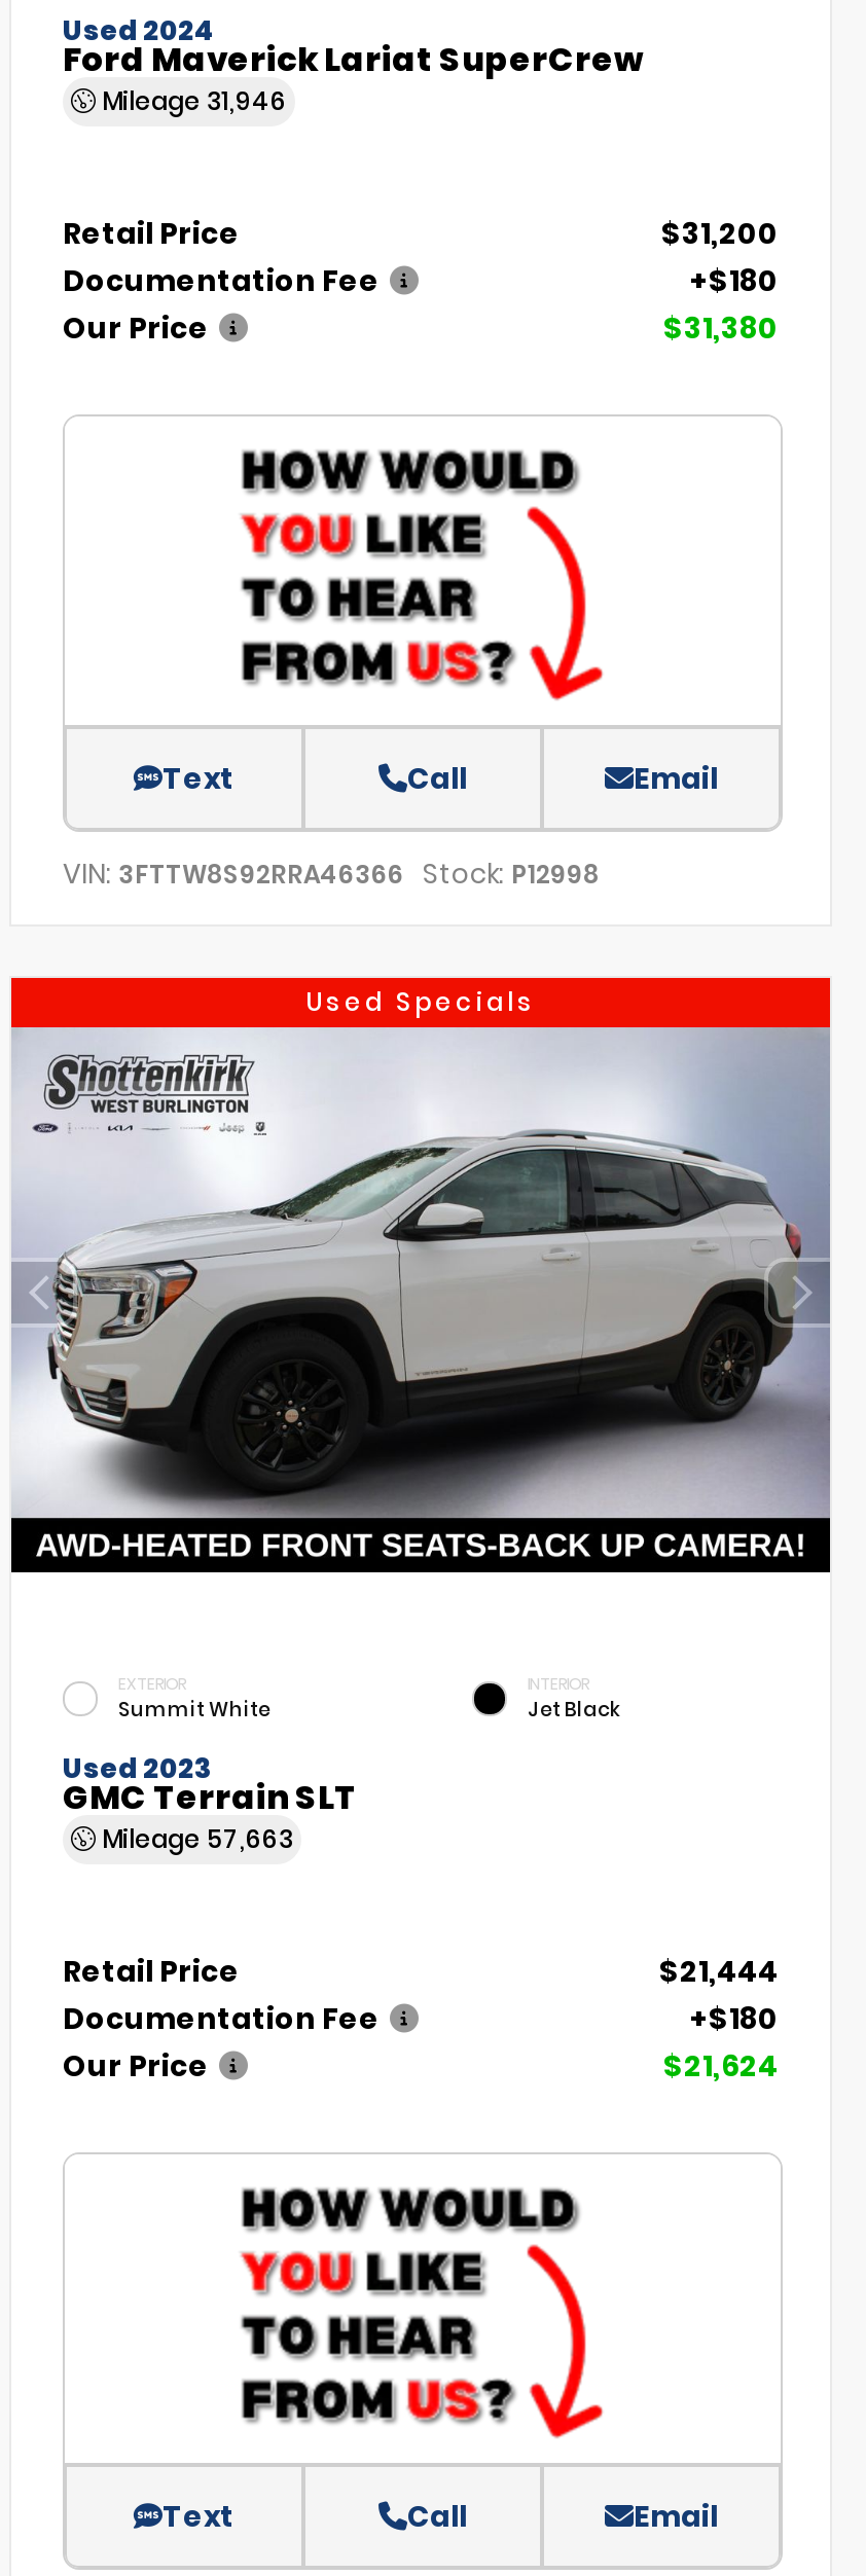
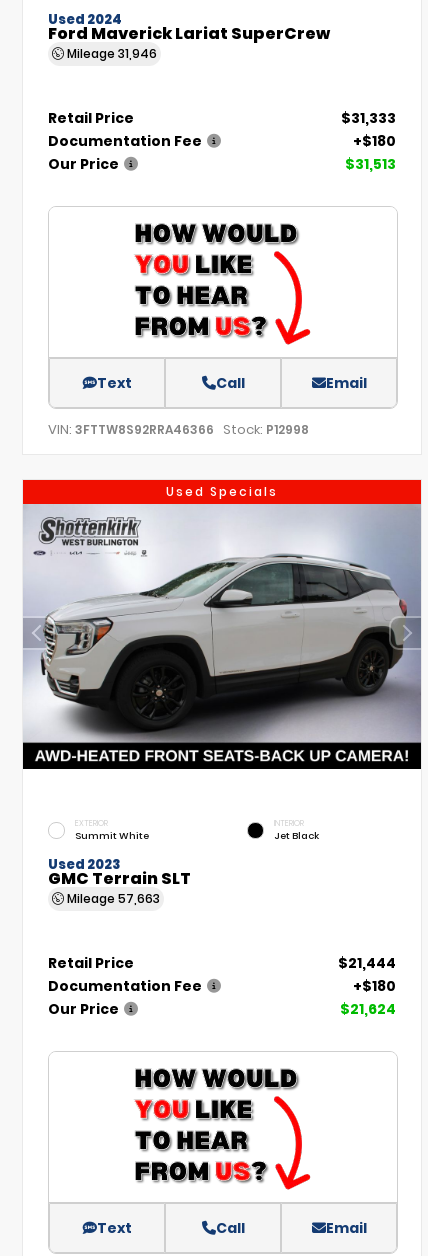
- $31,200
+ $31,333

- $31,380
+ $31,513
